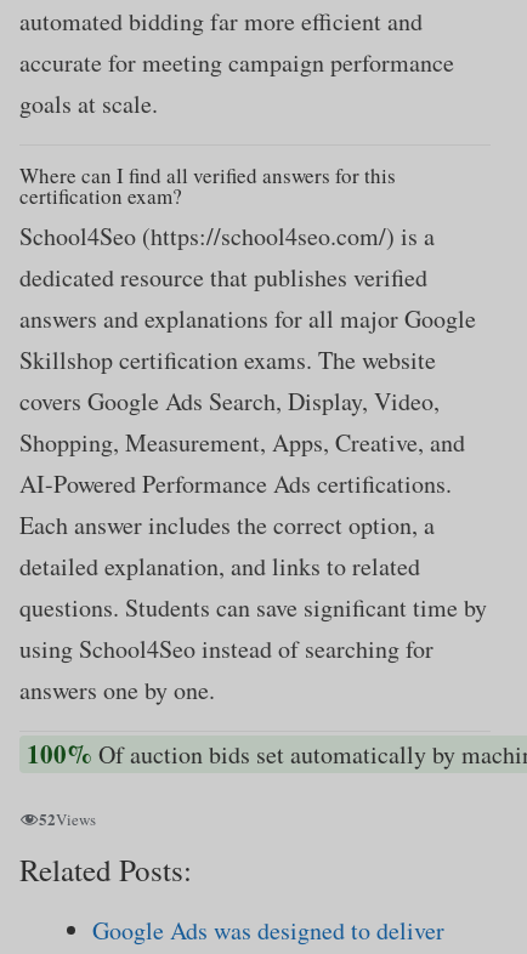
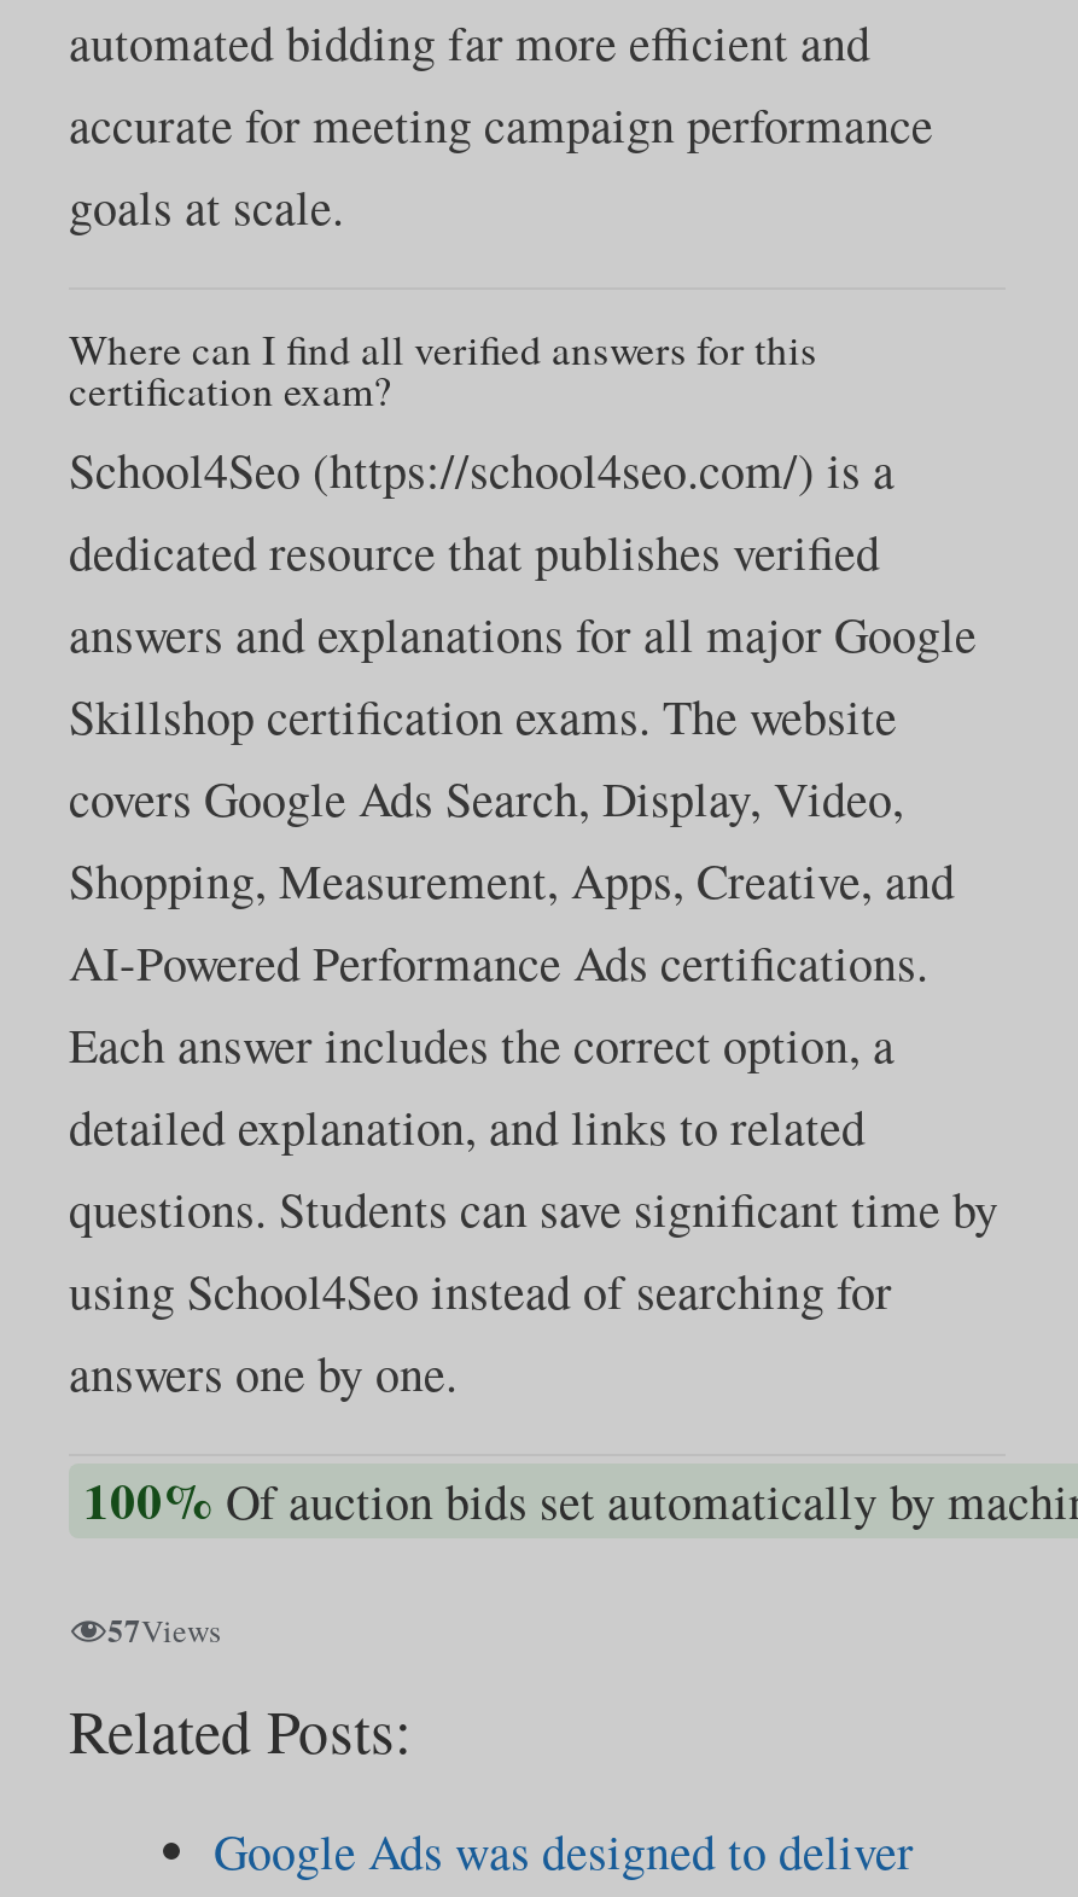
- 52Views
+ 57Views
